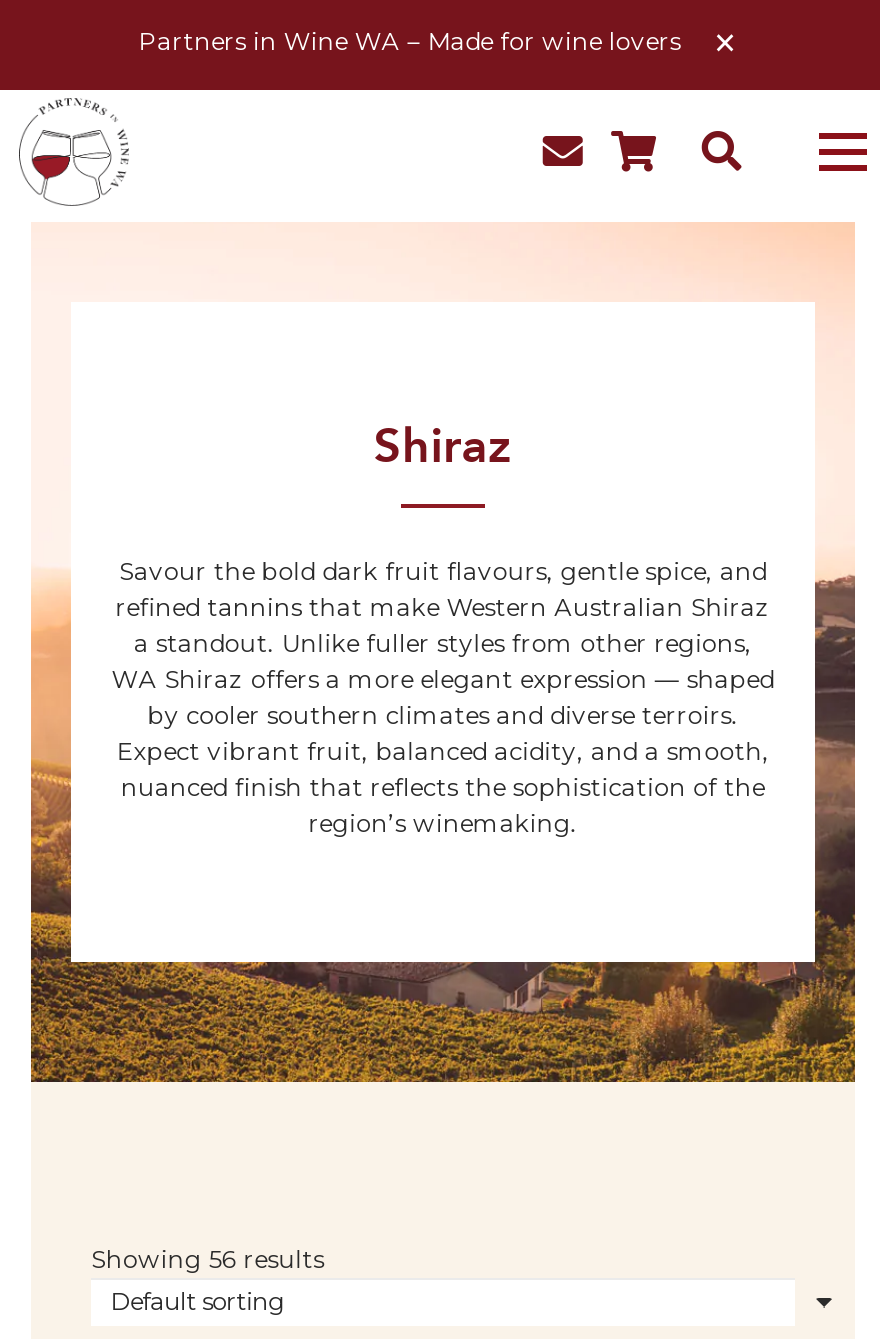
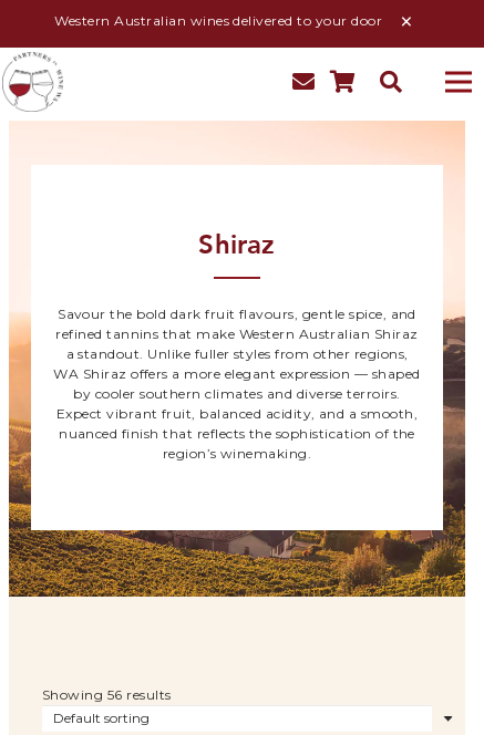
- Partners in Wine WA – Made for wine lovers
+ Western Australian wines delivered to your door
